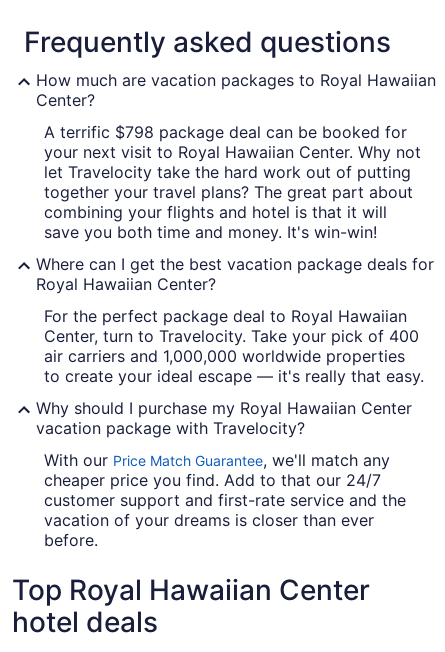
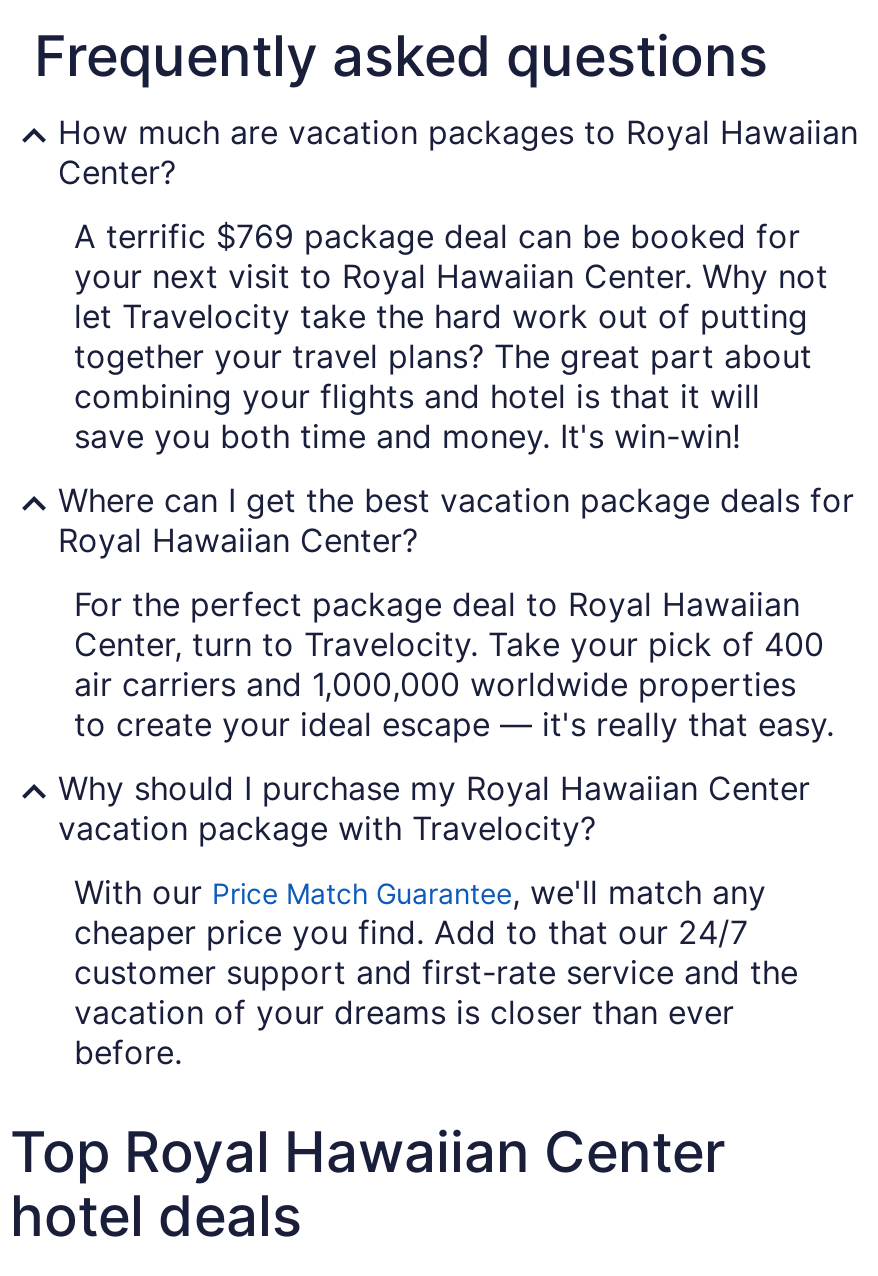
- A terrific $798 package deal can be booked for
+ A terrific $769 package deal can be booked for
